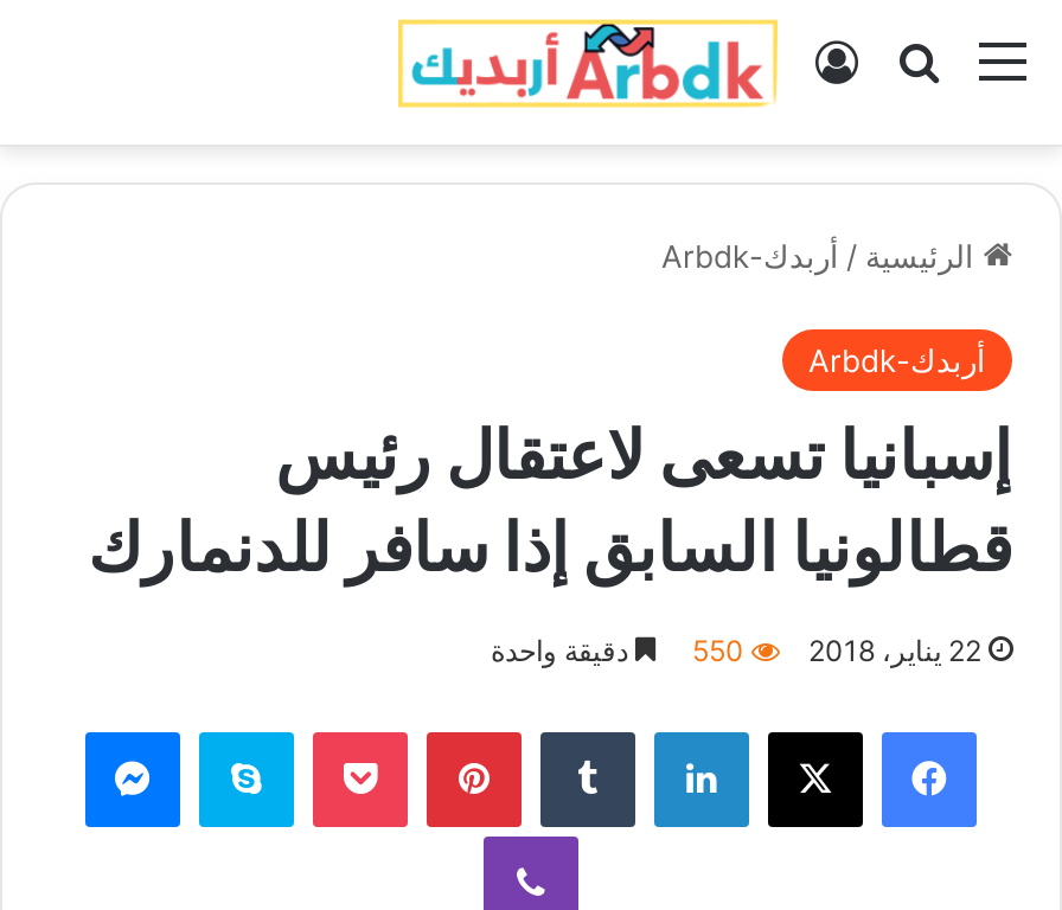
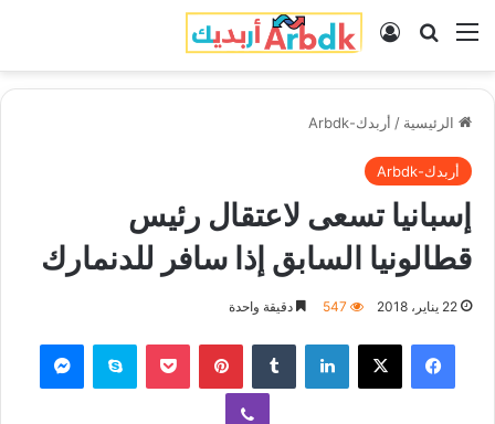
- 550 دقيقة واحدة
+ 547 دقيقة واحدة
